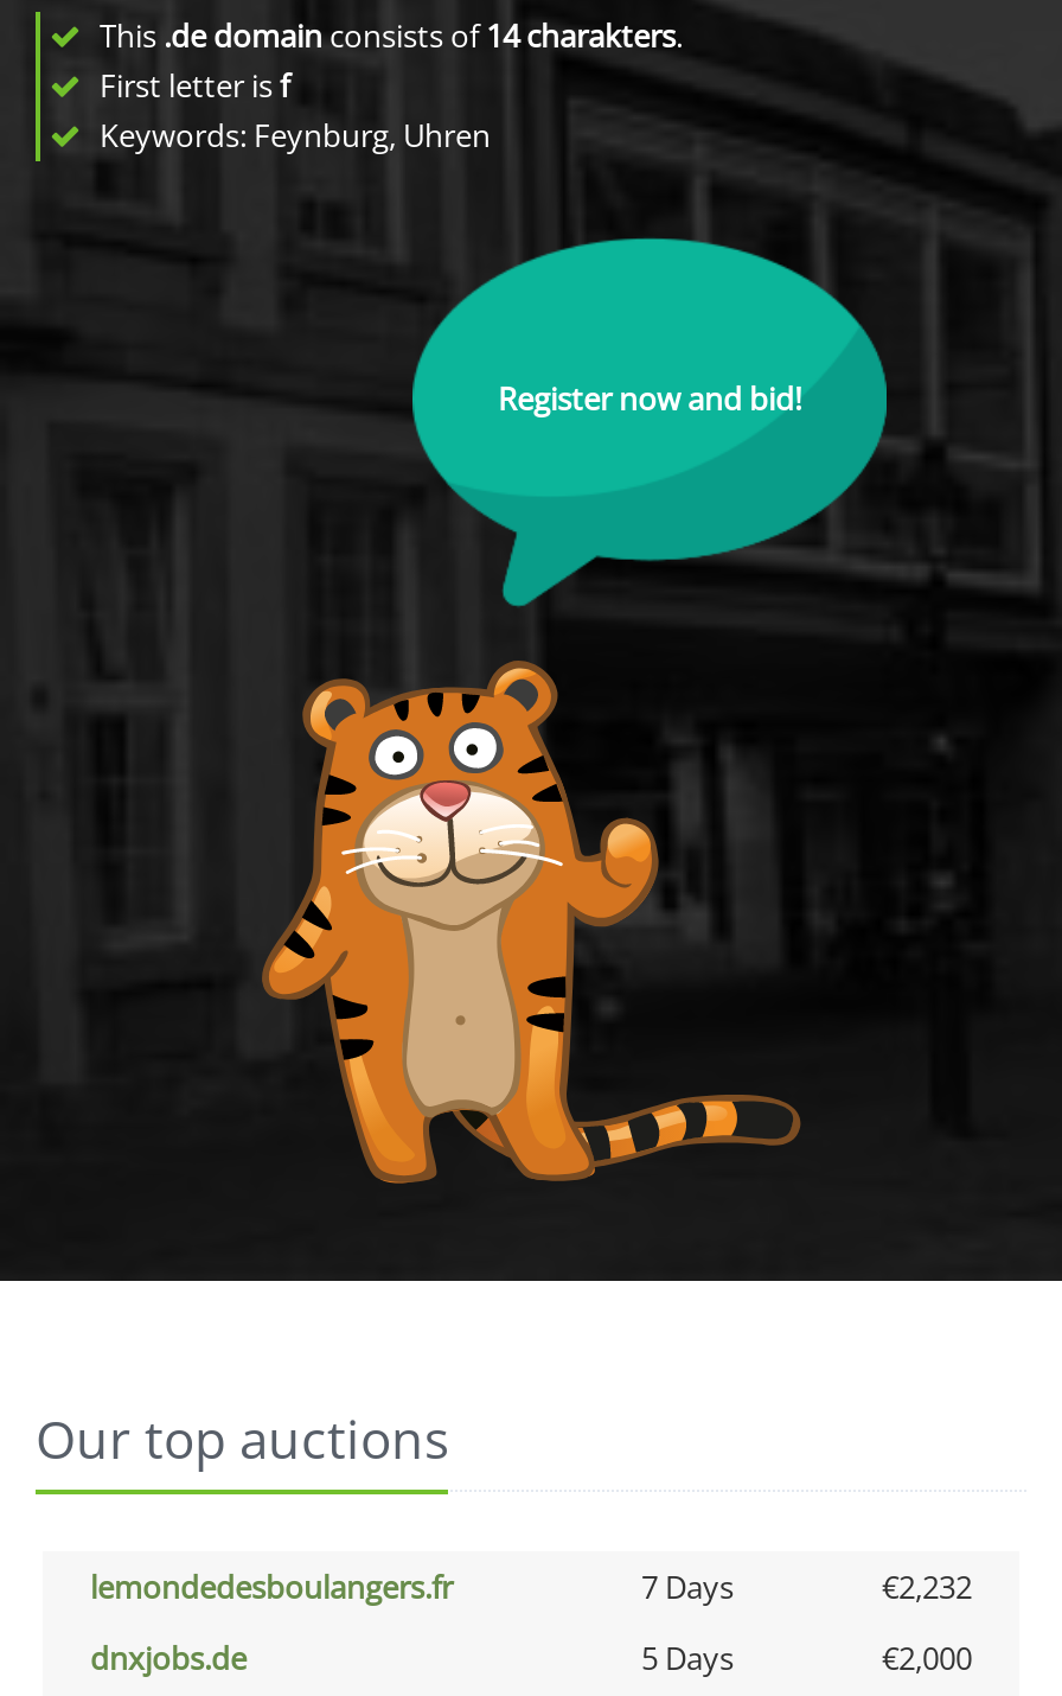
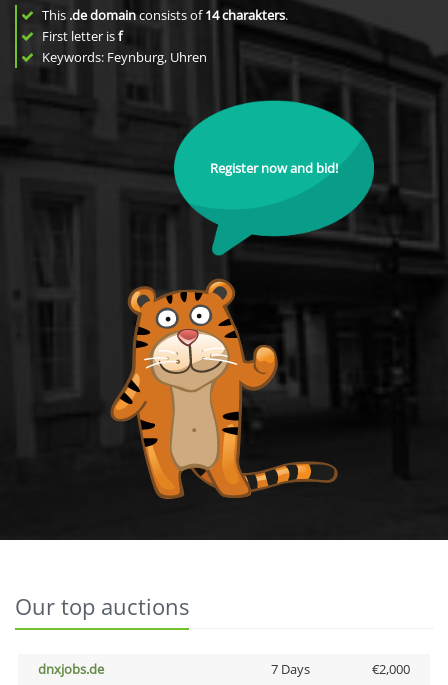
- lemondedesboulangers.fr
- 7 Days
- €2,232

- 5 Days
+ 7 Days
